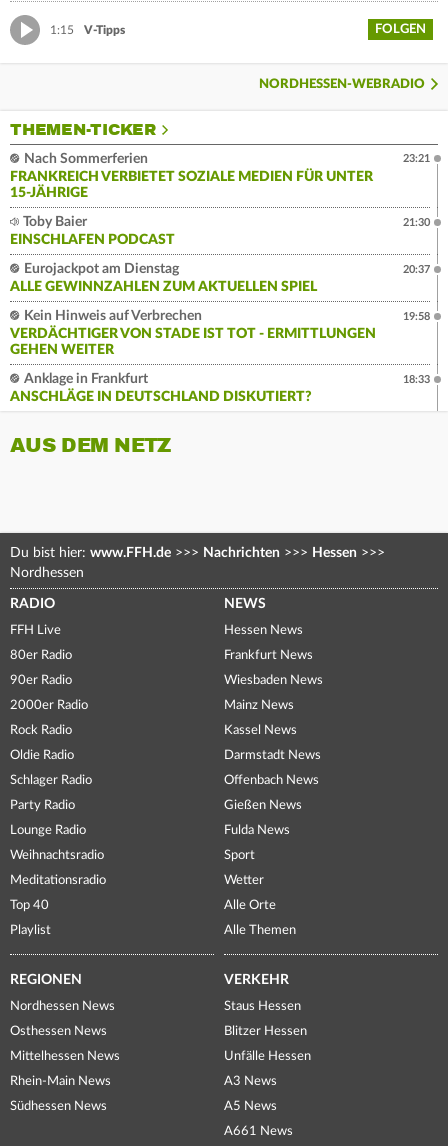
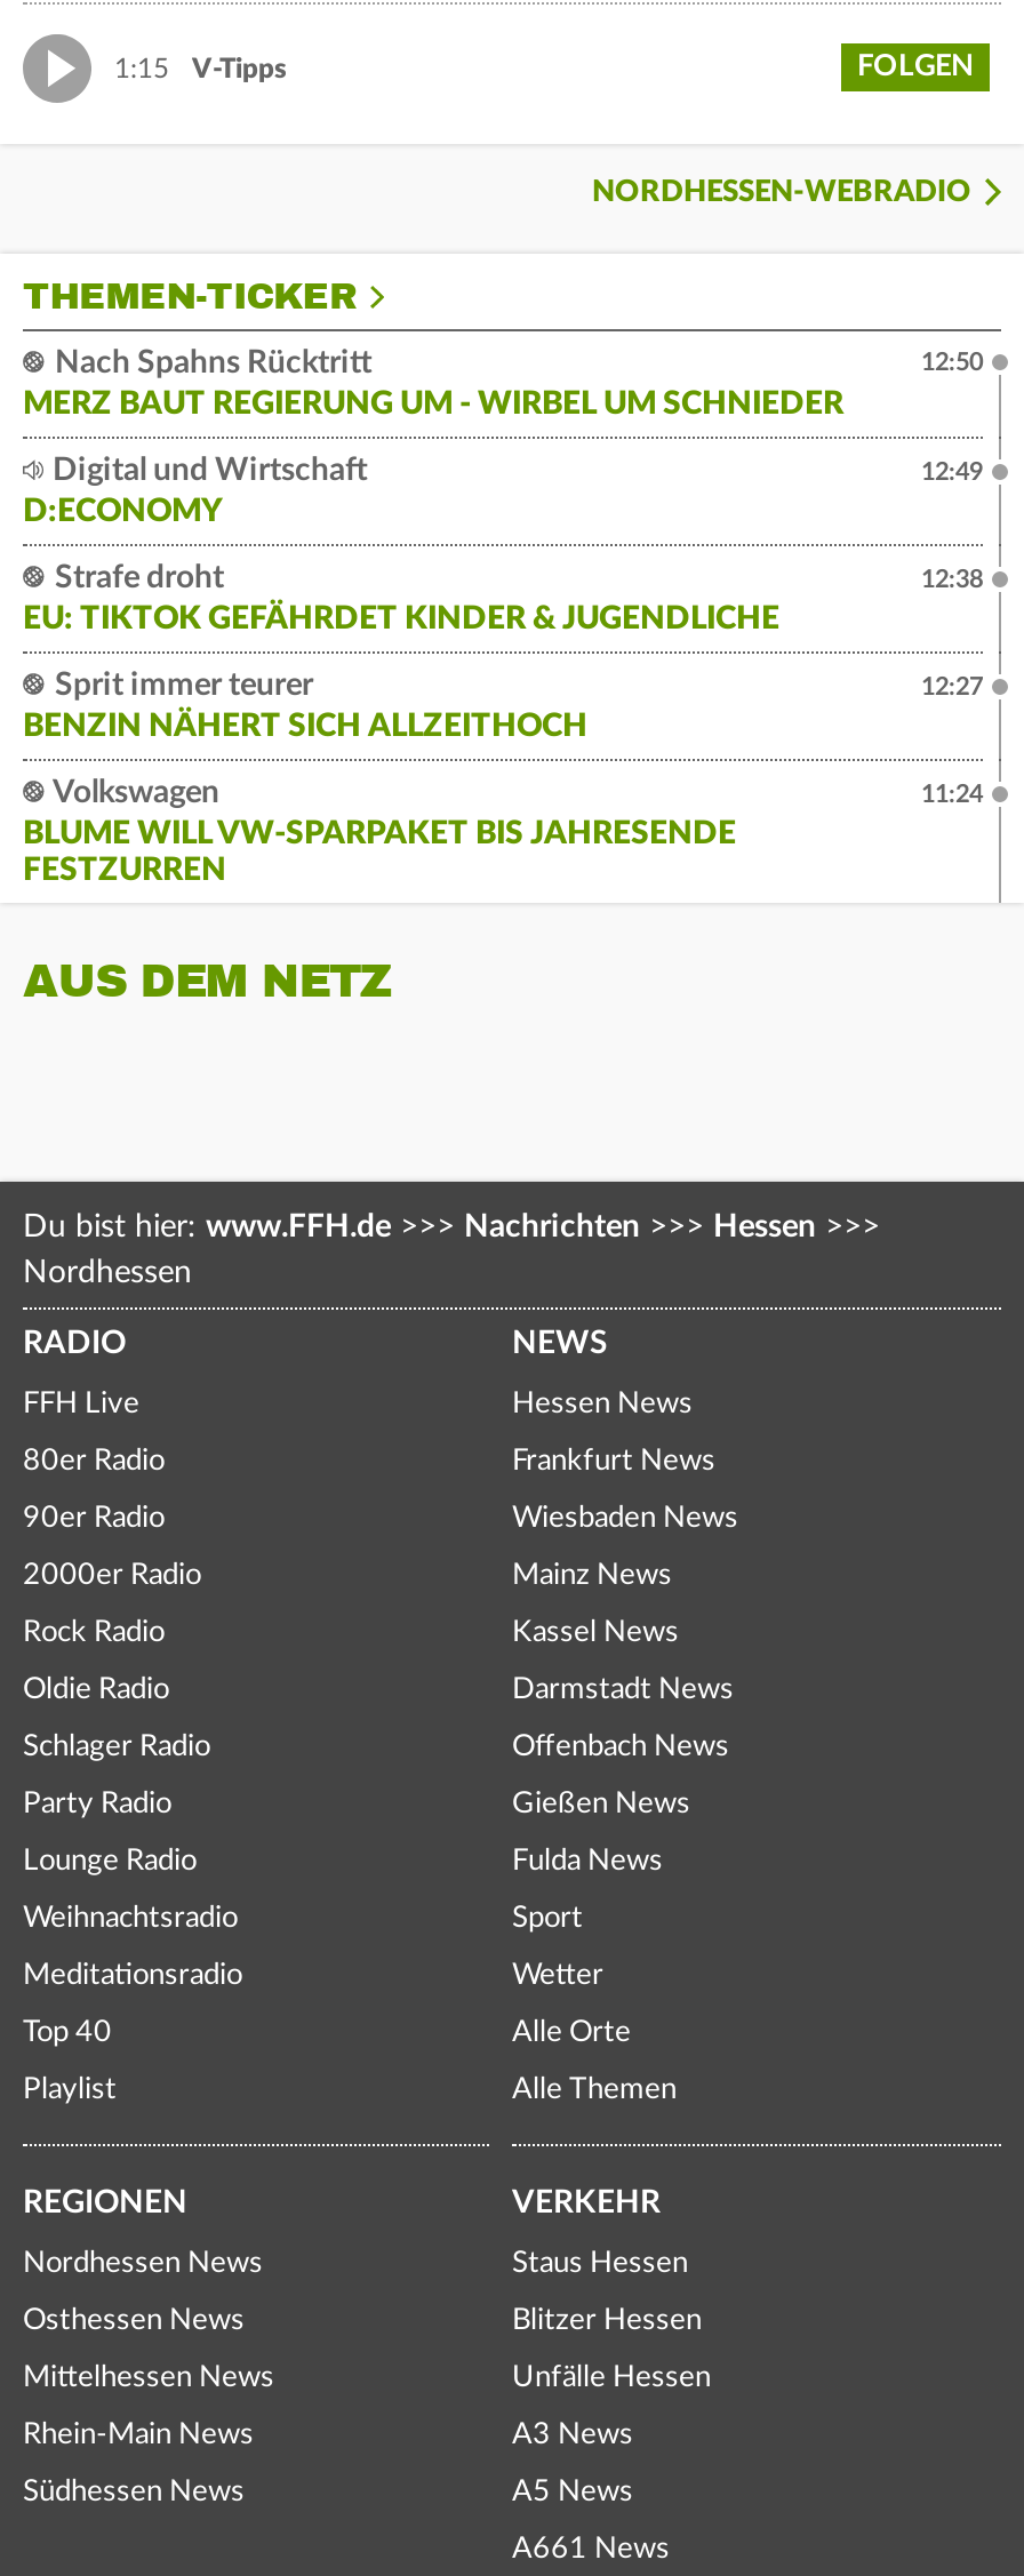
- Nach Sommerferien
- FRANKREICH VERBIETET SOZIALE MEDIEN FÜR UNTER
- 15-JÄHRIGE
+ Nach Spahns Rücktritt
+ MERZ BAUT REGIERUNG UM - WIRBEL UM SCHNIEDER

- 23:21
+ 12:50

- Toby Baier
- EINSCHLAFEN PODCAST
+ Digital und Wirtschaft
+ D:ECONOMY

- 21:30
+ 12:49

- Eurojackpot am Dienstag
- ALLE GEWINNZAHLEN ZUM AKTUELLEN SPIEL
+ Strafe droht
+ EU: TIKTOK GEFÄHRDET KINDER & JUGENDLICHE

- 20:37
+ 12:38

- Kein Hinweis auf Verbrechen
- VERDÄCHTIGER VON STADE IST TOT - ERMITTLUNGEN
- GEHEN WEITER
+ Sprit immer teurer
+ BENZIN NÄHERT SICH ALLZEITHOCH

- 19:58
+ 12:27

- Anklage in Frankfurt
- ANSCHLÄGE IN DEUTSCHLAND DISKUTIERT?
+ Volkswagen
+ BLUME WILL VW-SPARPAKET BIS JAHRESENDE
+ FESTZURREN

- 18:33
+ 11:24
